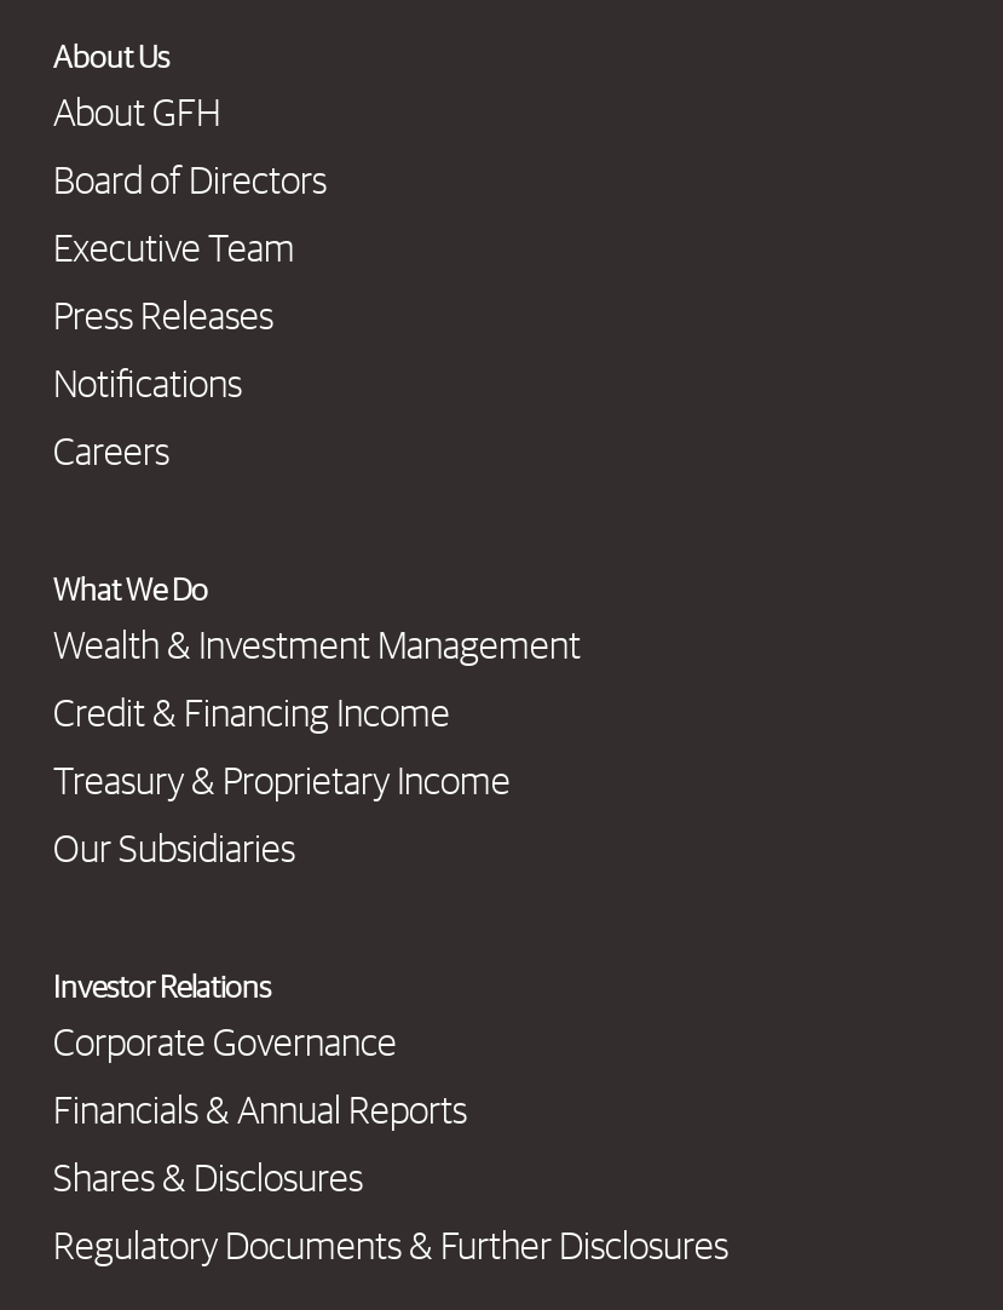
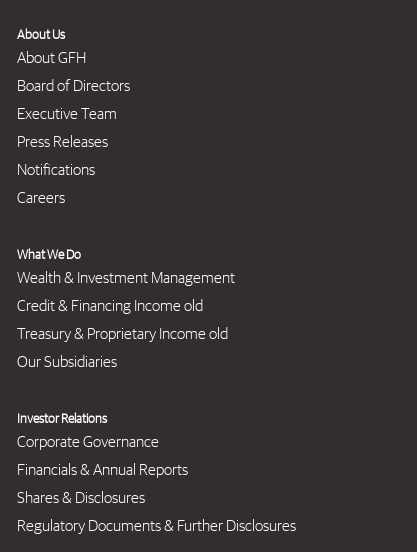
- Credit & Financing Income
+ Credit & Financing Income old

- Treasury & Proprietary Income
+ Treasury & Proprietary Income old
